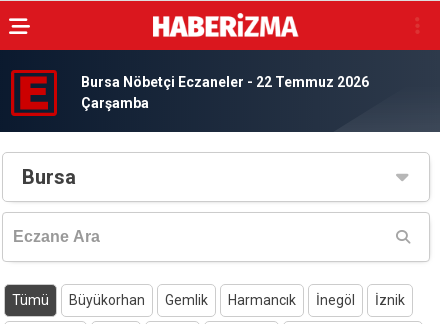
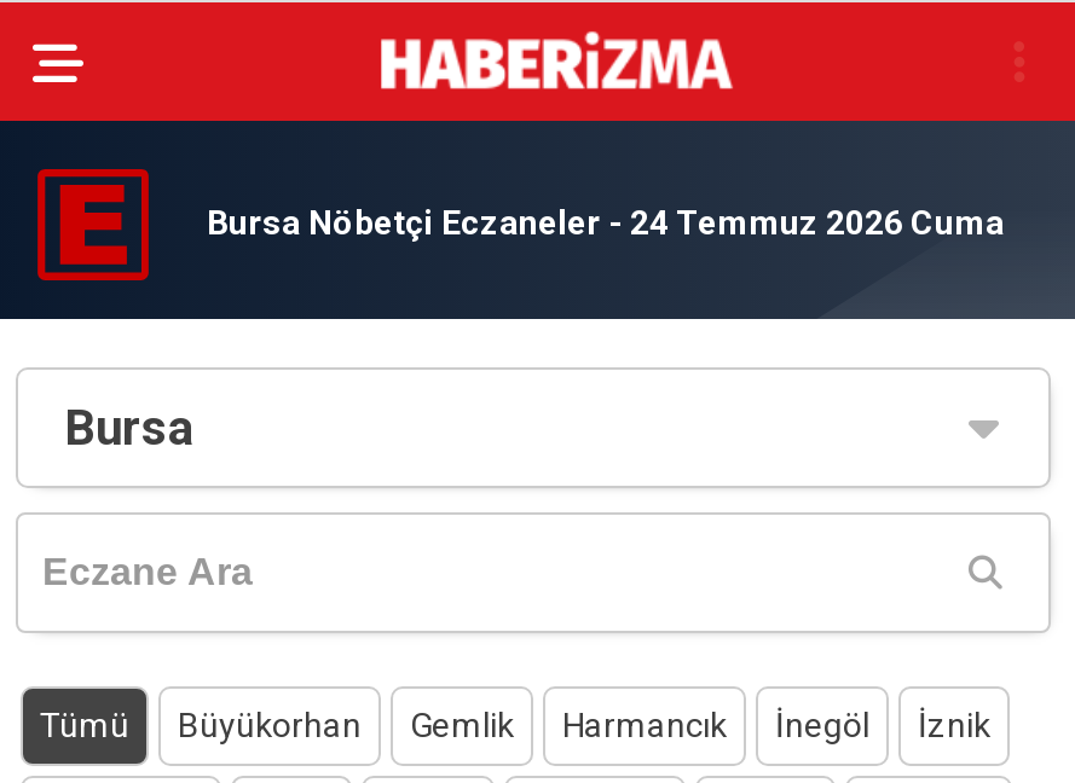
- Bursa Nöbetçi Eczaneler - 22 Temmuz 2026
- Çarşamba
+ Bursa Nöbetçi Eczaneler - 24 Temmuz 2026 Cuma
